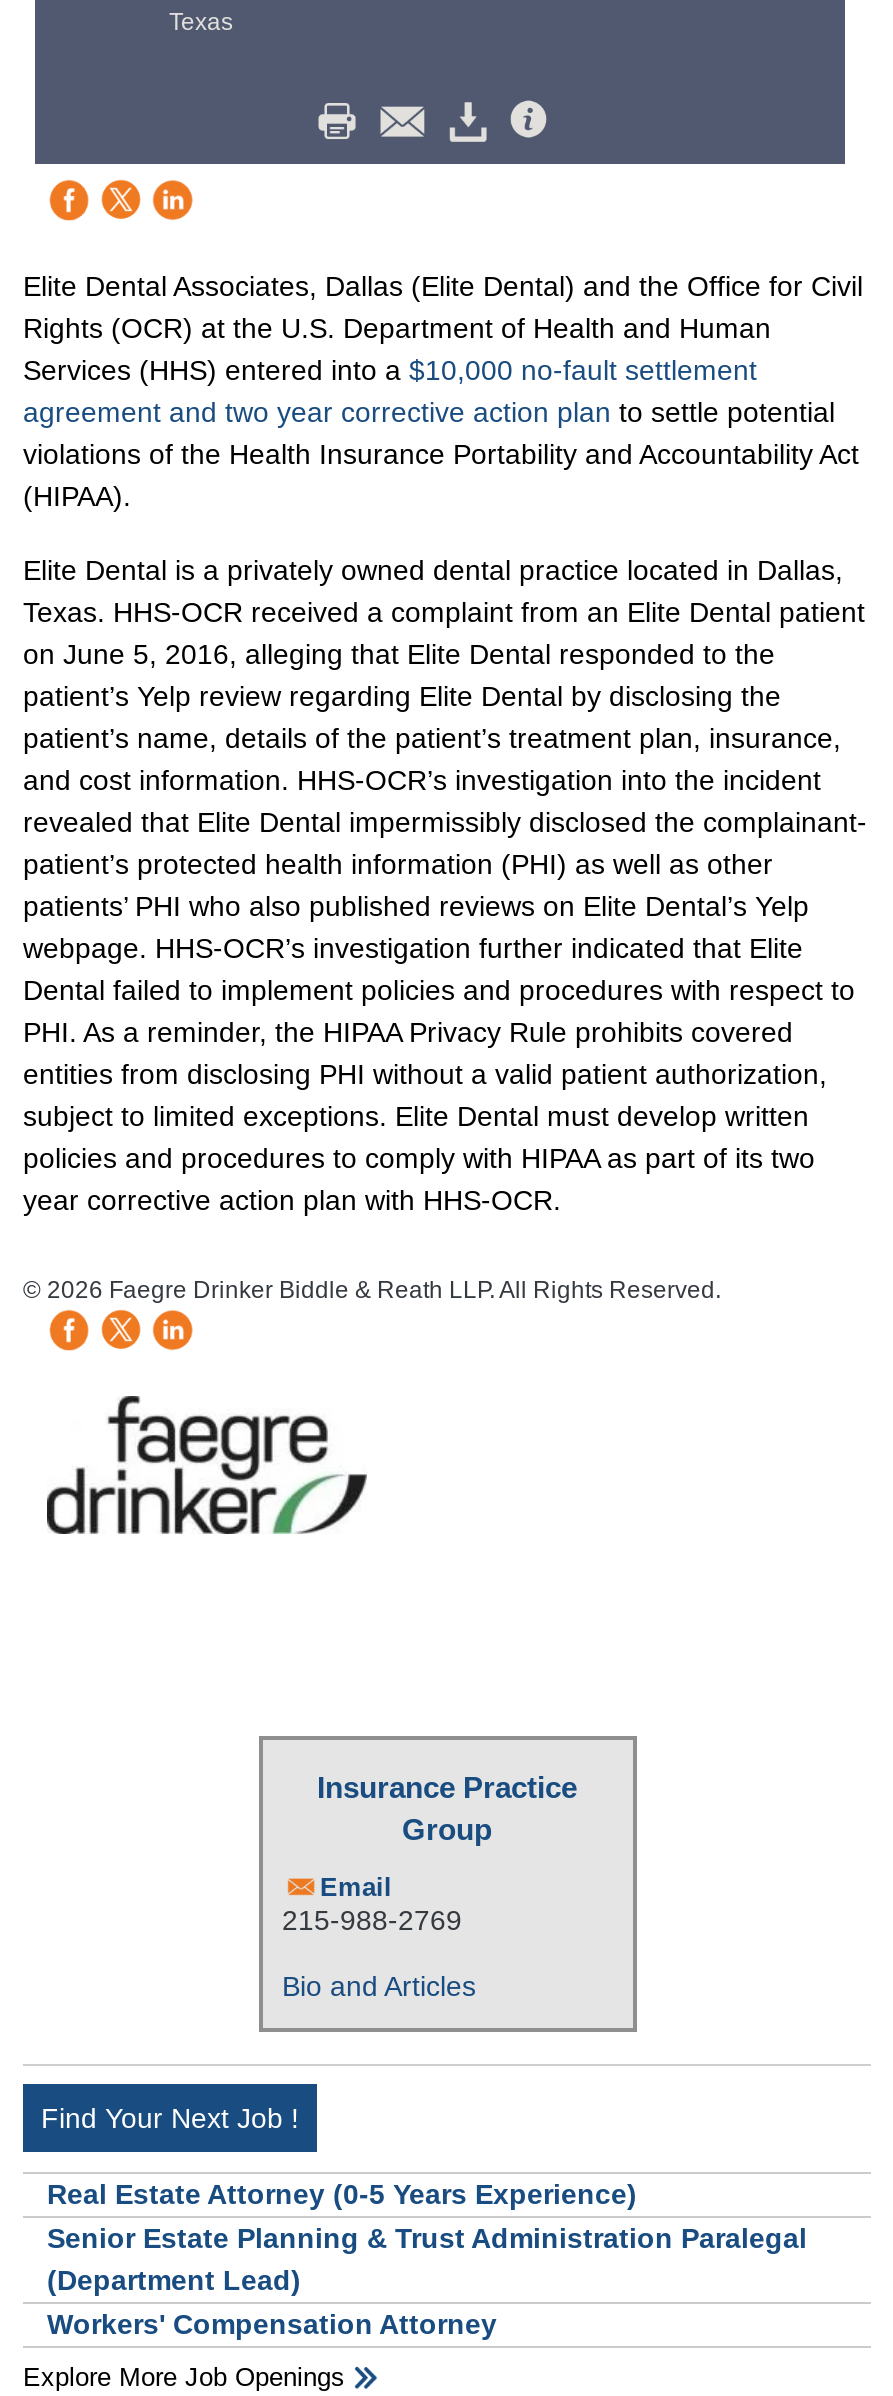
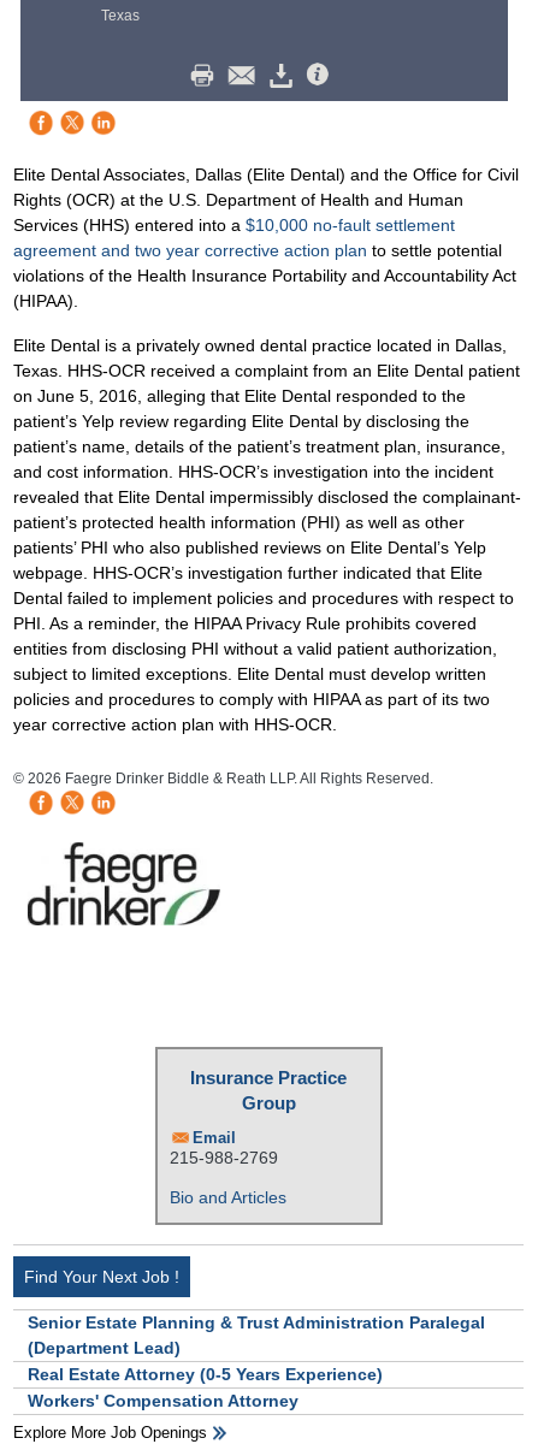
moved down: Real Estate Attorney (0-5 Years Experience)

moved up: Senior Estate Planning & Trust Administration Paralegal | (Department Lead)
